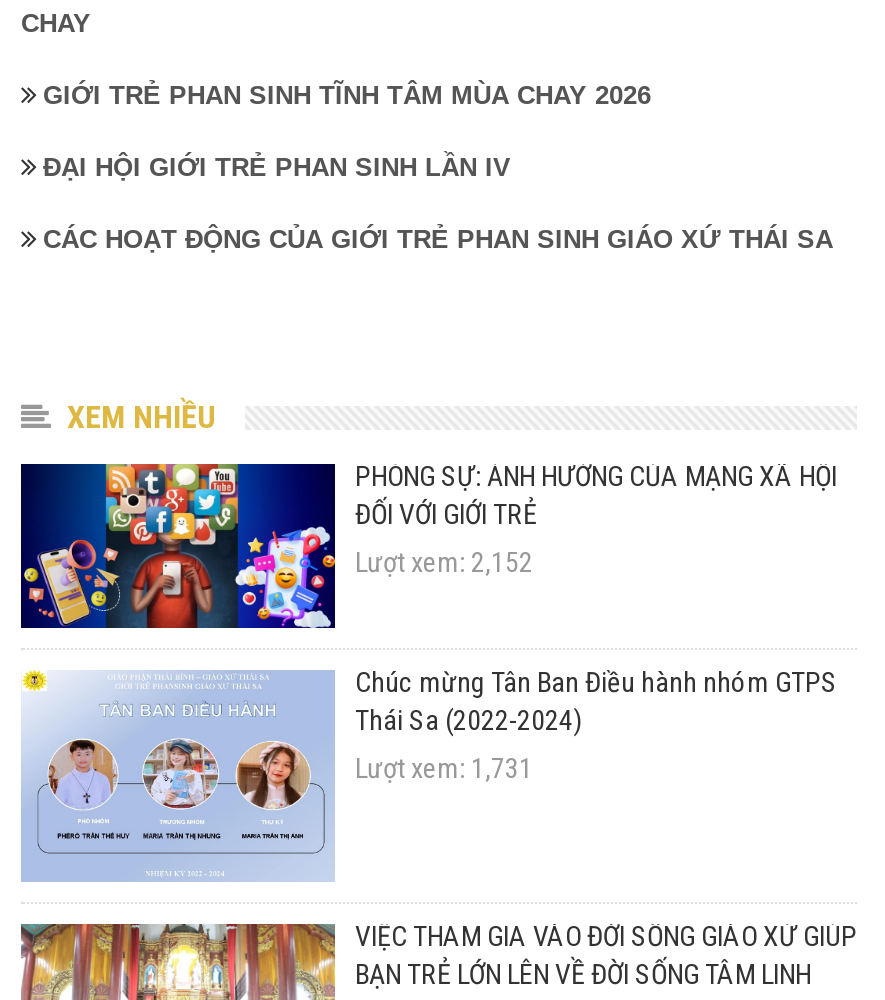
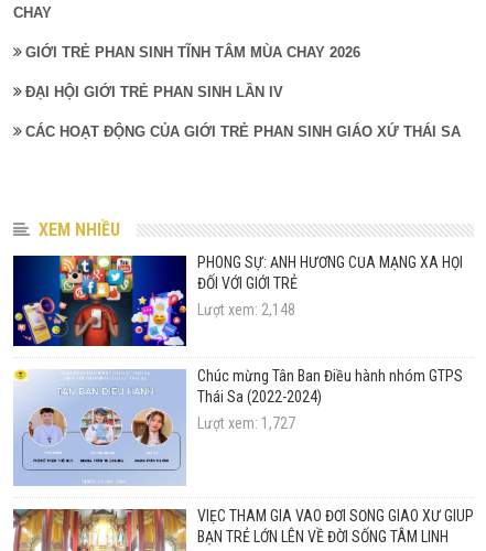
- Lượt xem: 2,152
+ Lượt xem: 2,148

- Lượt xem: 1,731
+ Lượt xem: 1,727
